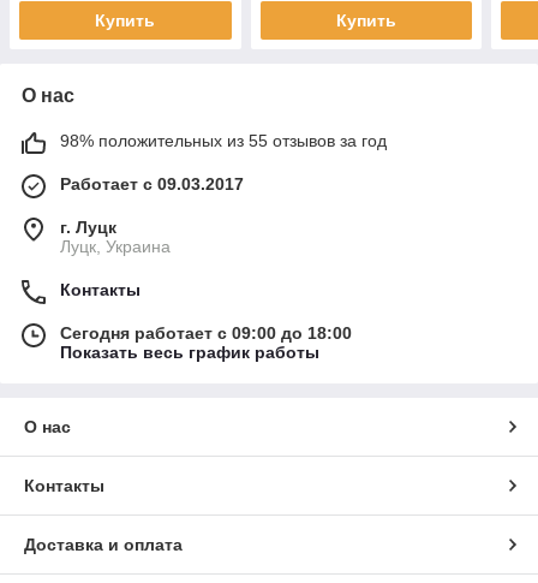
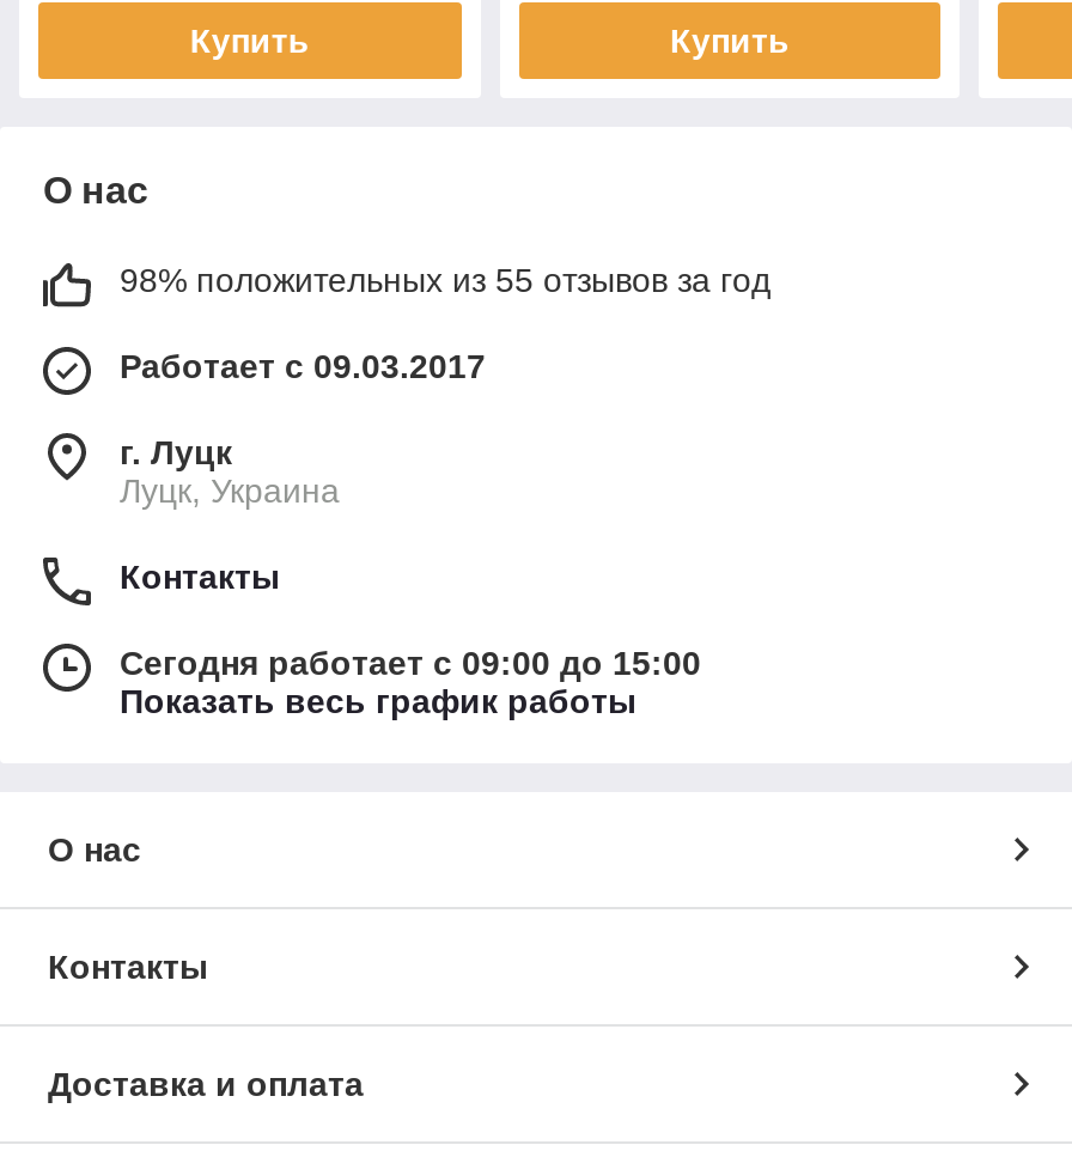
- Сегодня работает с 09:00 до 18:00
+ Сегодня работает с 09:00 до 15:00
